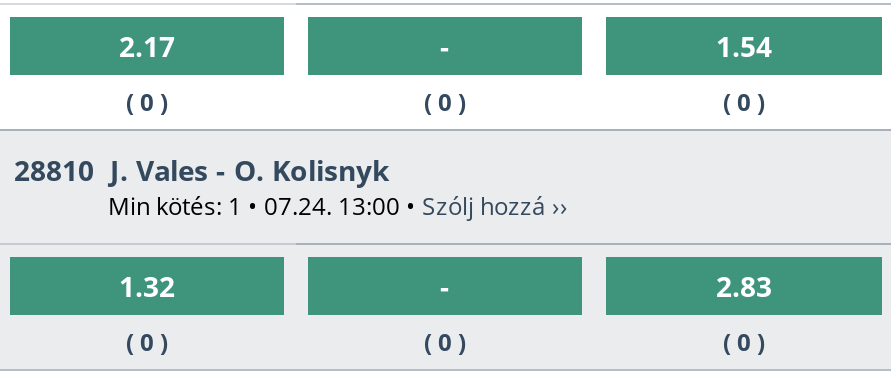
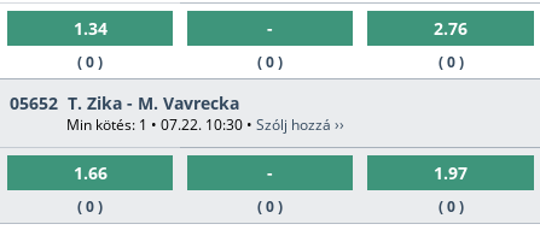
- 2.17
+ 1.34

- 1.54
+ 2.76

- 28810 J. Vales - O. Kolisnyk
- Min kötés: 1 • 07.24. 13:00 • Szólj hozzá ››
+ 05652 T. Zika - M. Vavrecka
+ Min kötés: 1 • 07.22. 10:30 • Szólj hozzá ››

- 1.32
+ 1.66

- 2.83
+ 1.97
